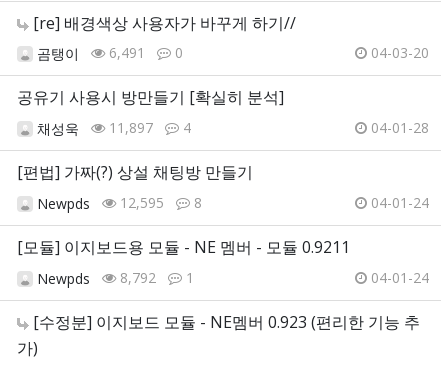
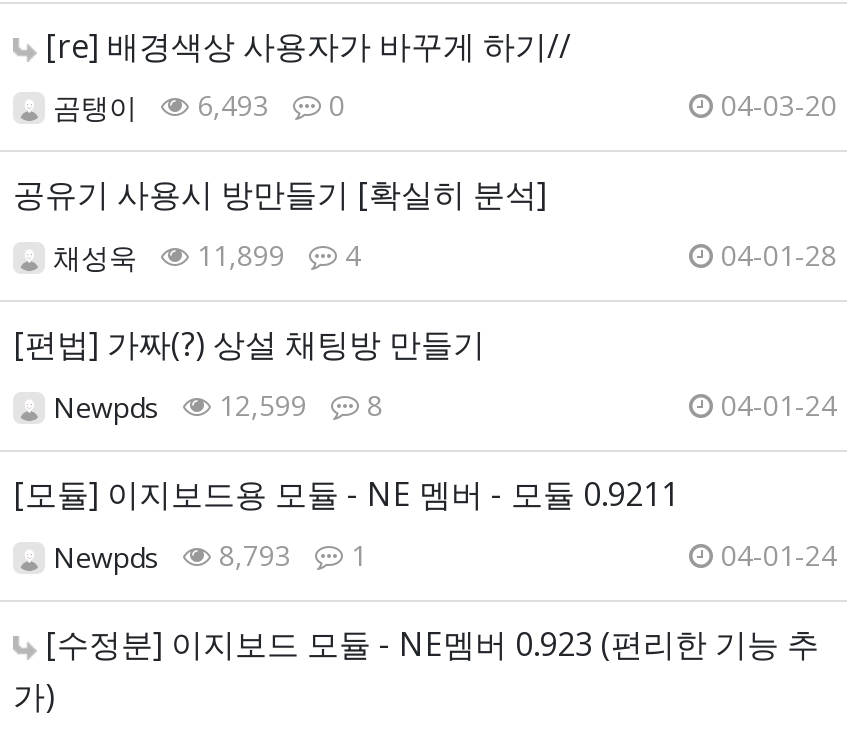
- 곰탱이 6,491 0
+ 곰탱이 6,493 0

- 채성욱 11,897 4
+ 채성욱 11,899 4

- Newpds 12,595 8
+ Newpds 12,599 8

- Newpds 8,792 1
+ Newpds 8,793 1
